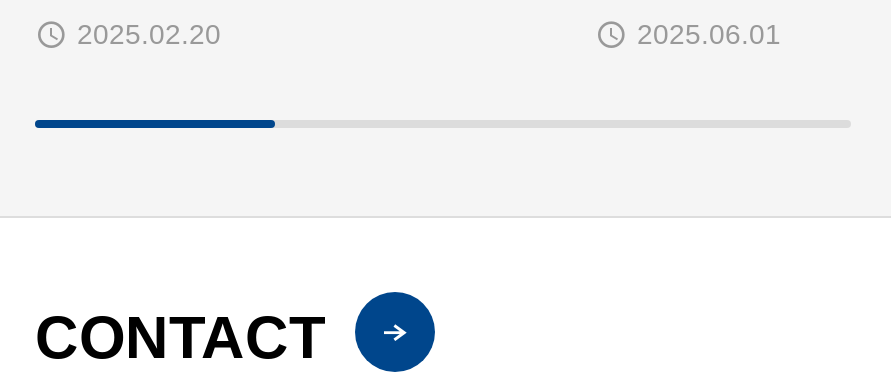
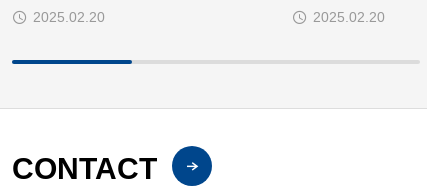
- 2025.06.01
+ 2025.02.20
